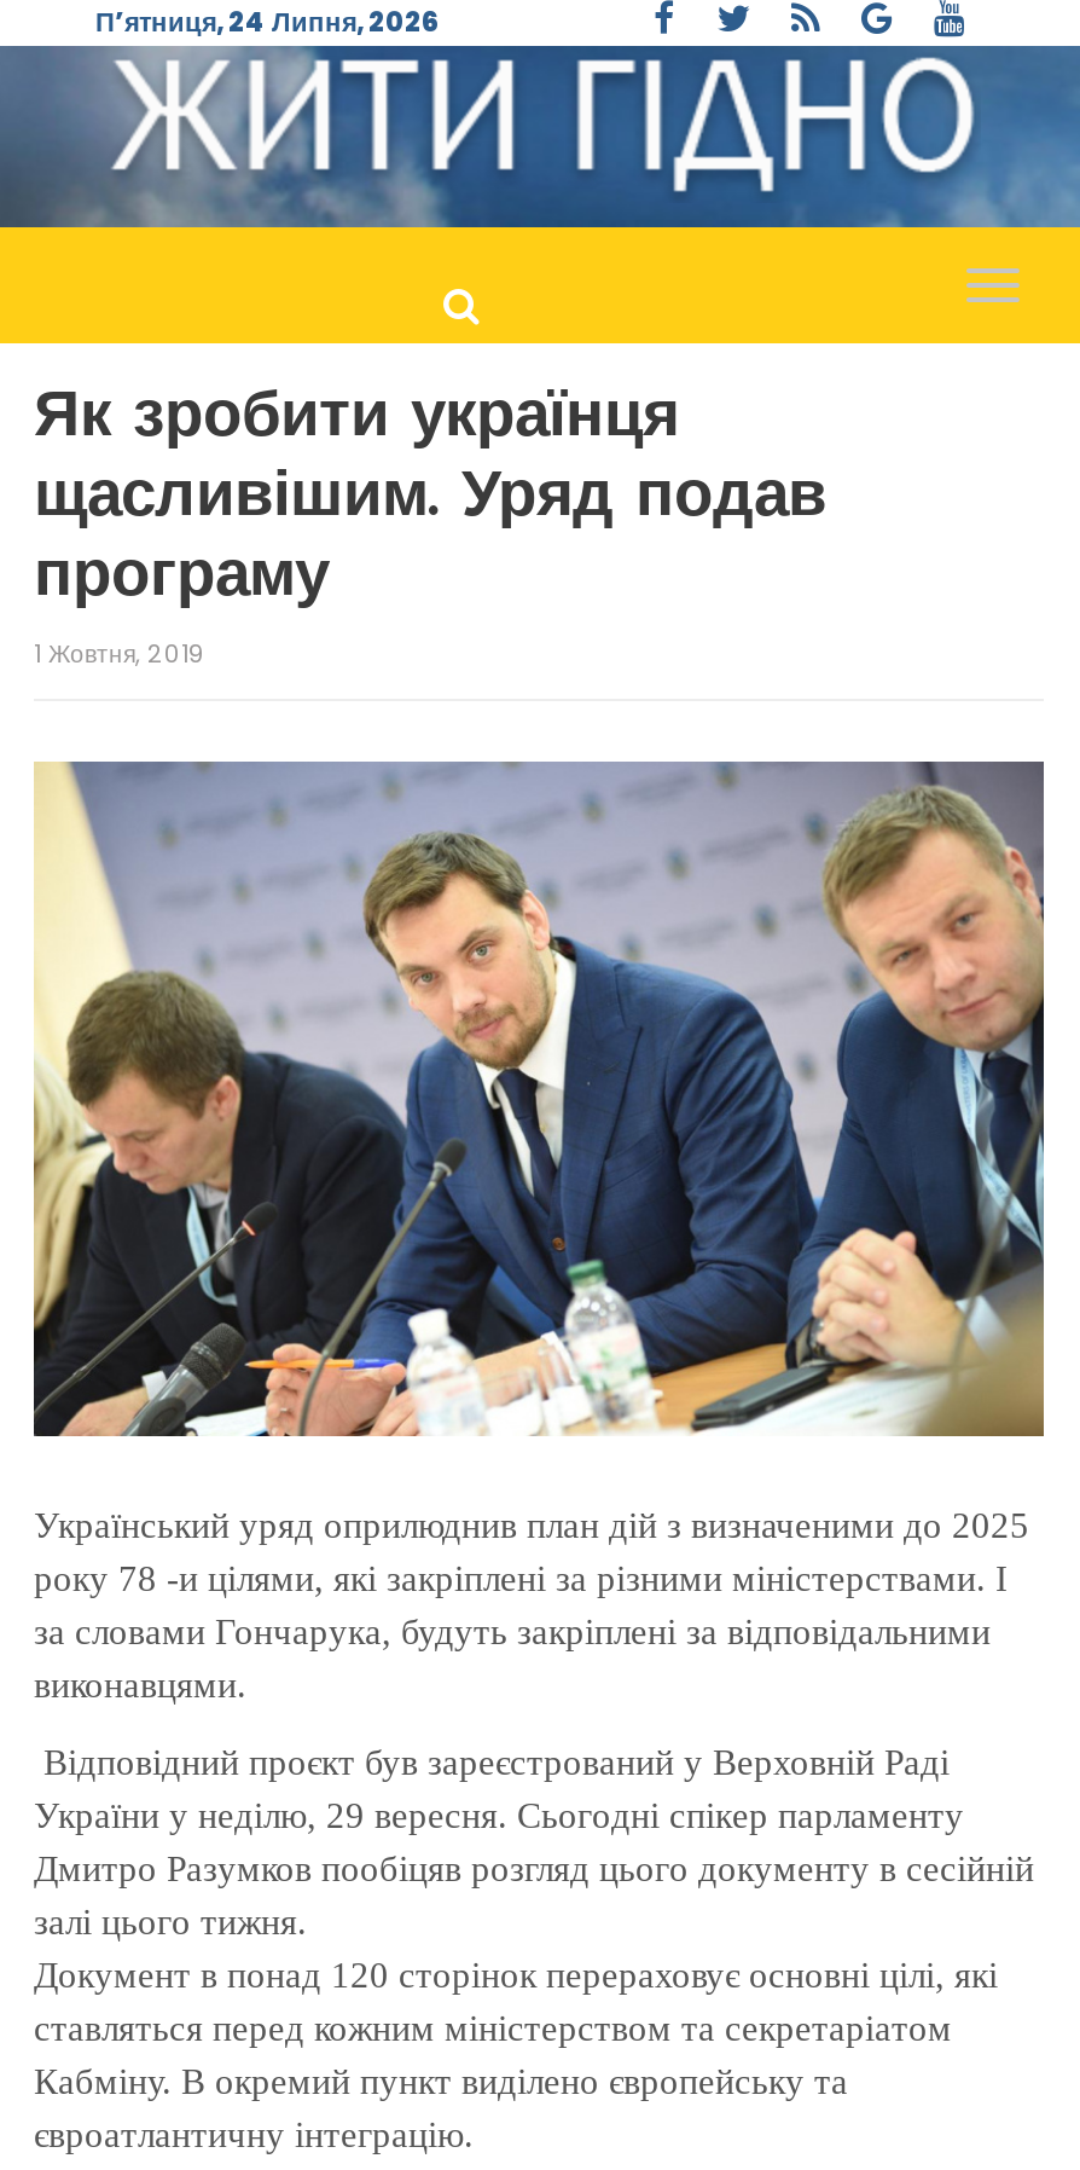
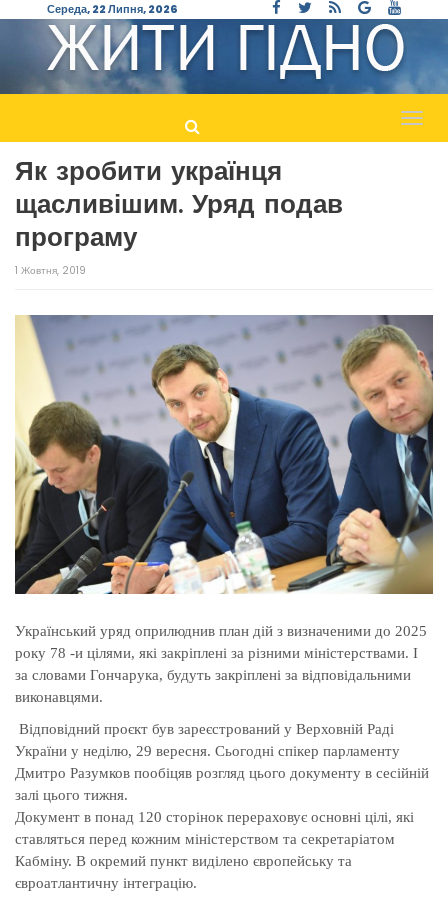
- П’ятниця, 24 Липня, 2026
+ Середа, 22 Липня, 2026
